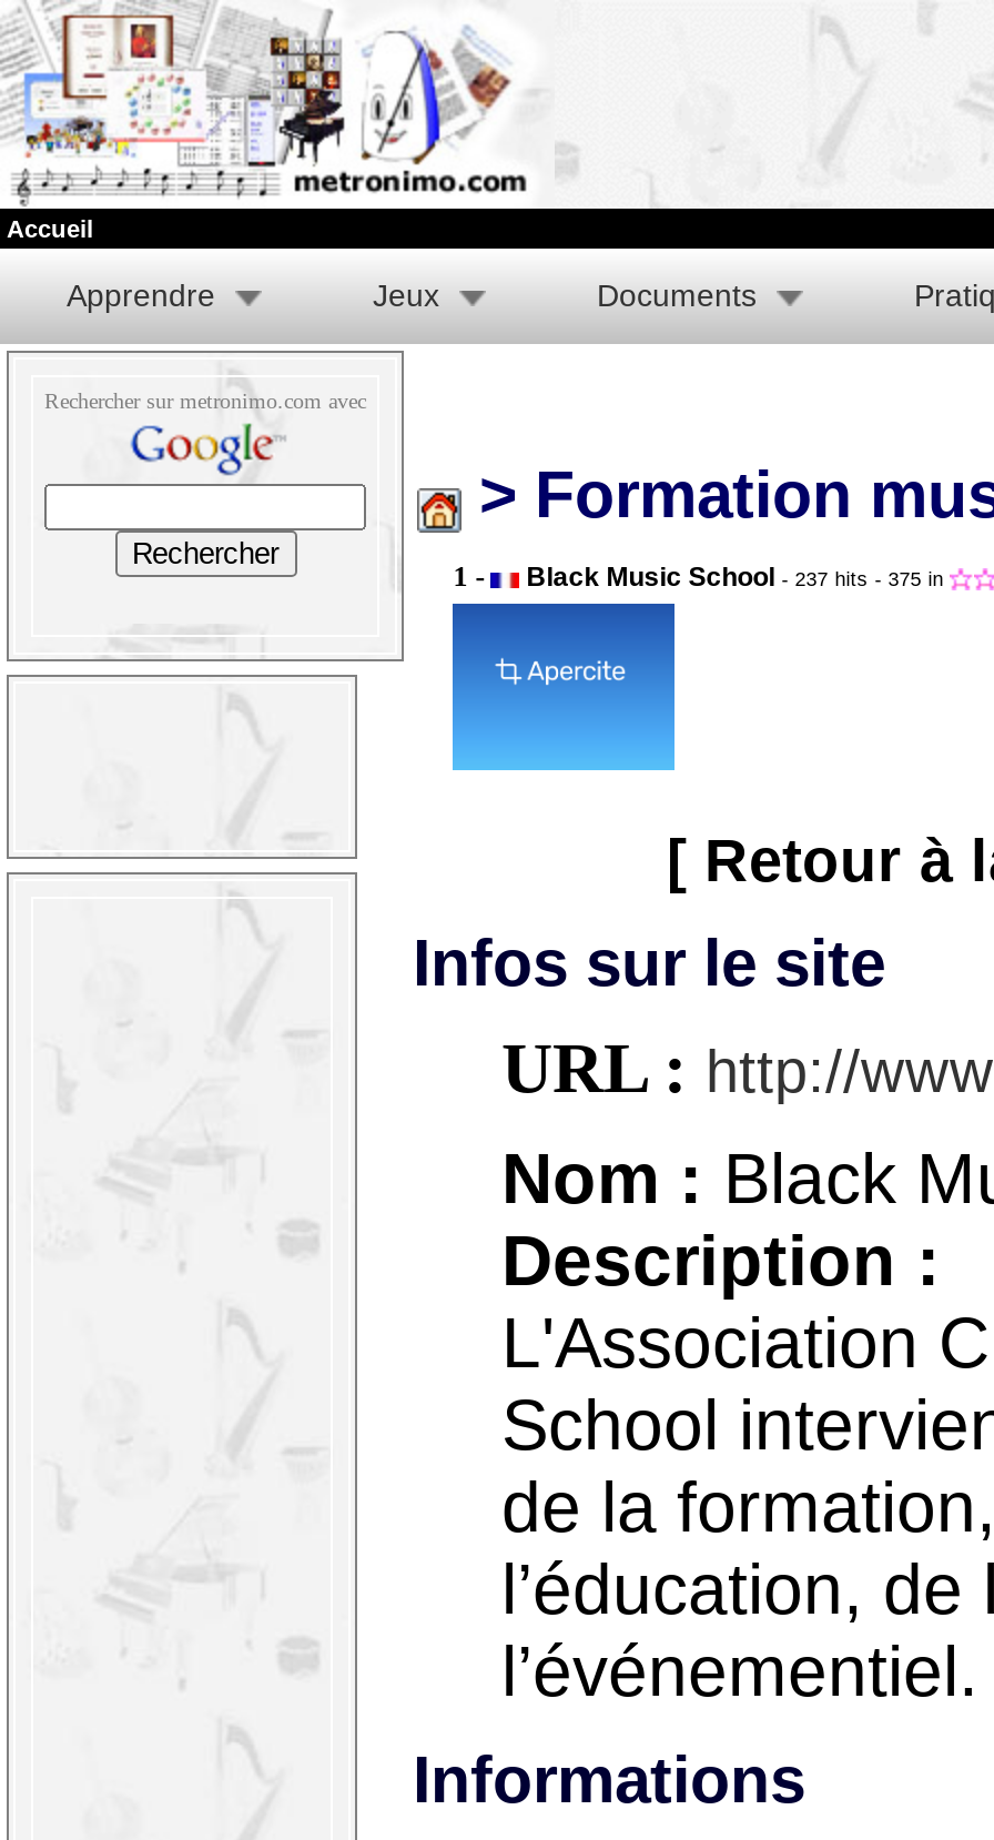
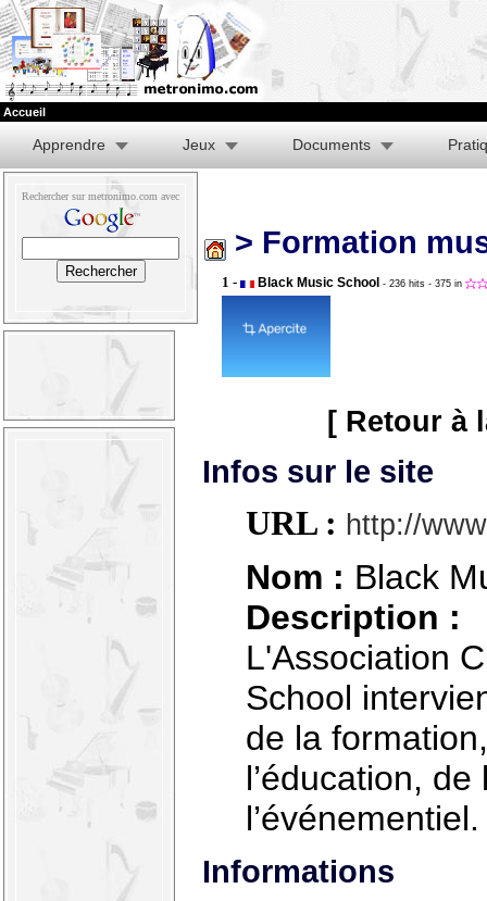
- Black Music School - 237 hits - 375 in
+ Black Music School - 236 hits - 375 in
